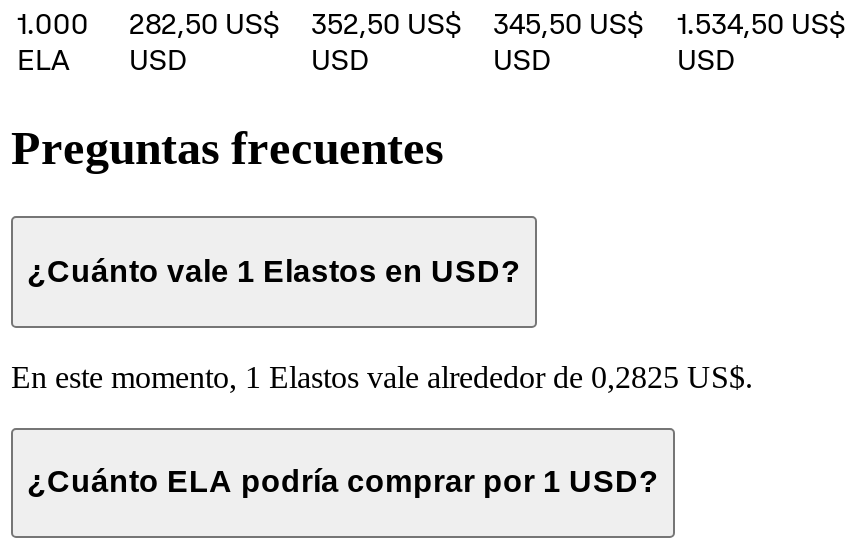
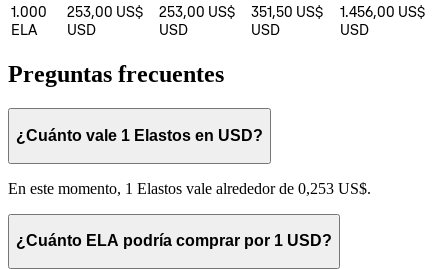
- 282,50 US$
+ 253,00 US$

- 352,50 US$
+ 253,00 US$

- 345,50 US$
+ 351,50 US$

- 1.534,50 US$
+ 1.456,00 US$

- En este momento, 1 Elastos vale alrededor de 0,2825 US$.
+ En este momento, 1 Elastos vale alrededor de 0,253 US$.
